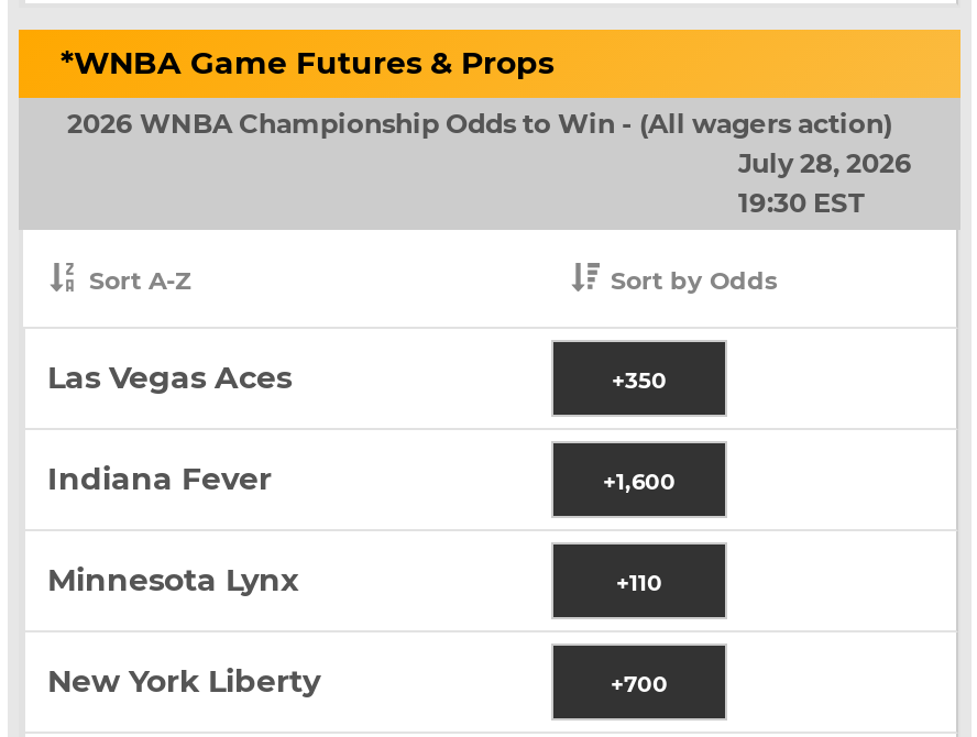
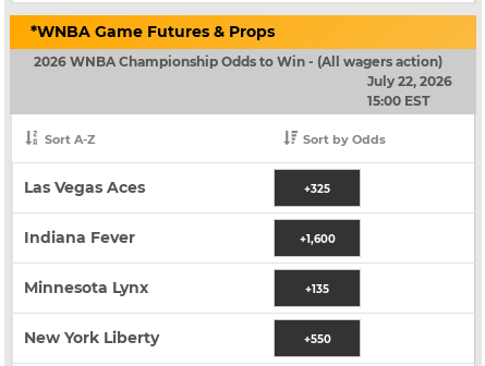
- July 28, 2026
+ July 22, 2026

- 19:30 EST
+ 15:00 EST

- +350
+ +325

- +110
+ +135

- +700
+ +550
